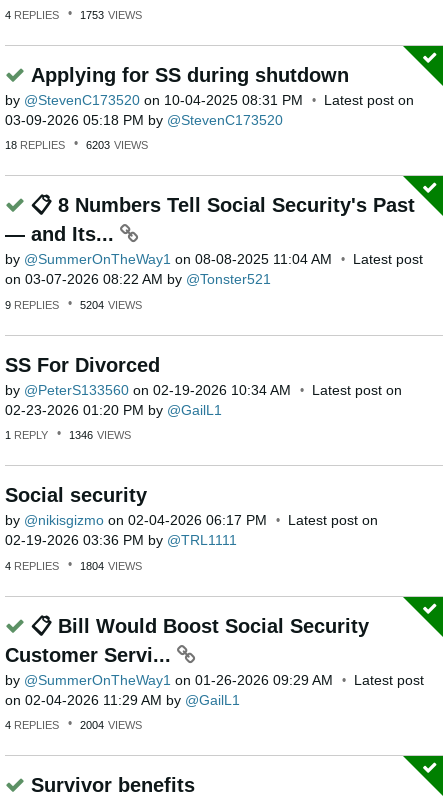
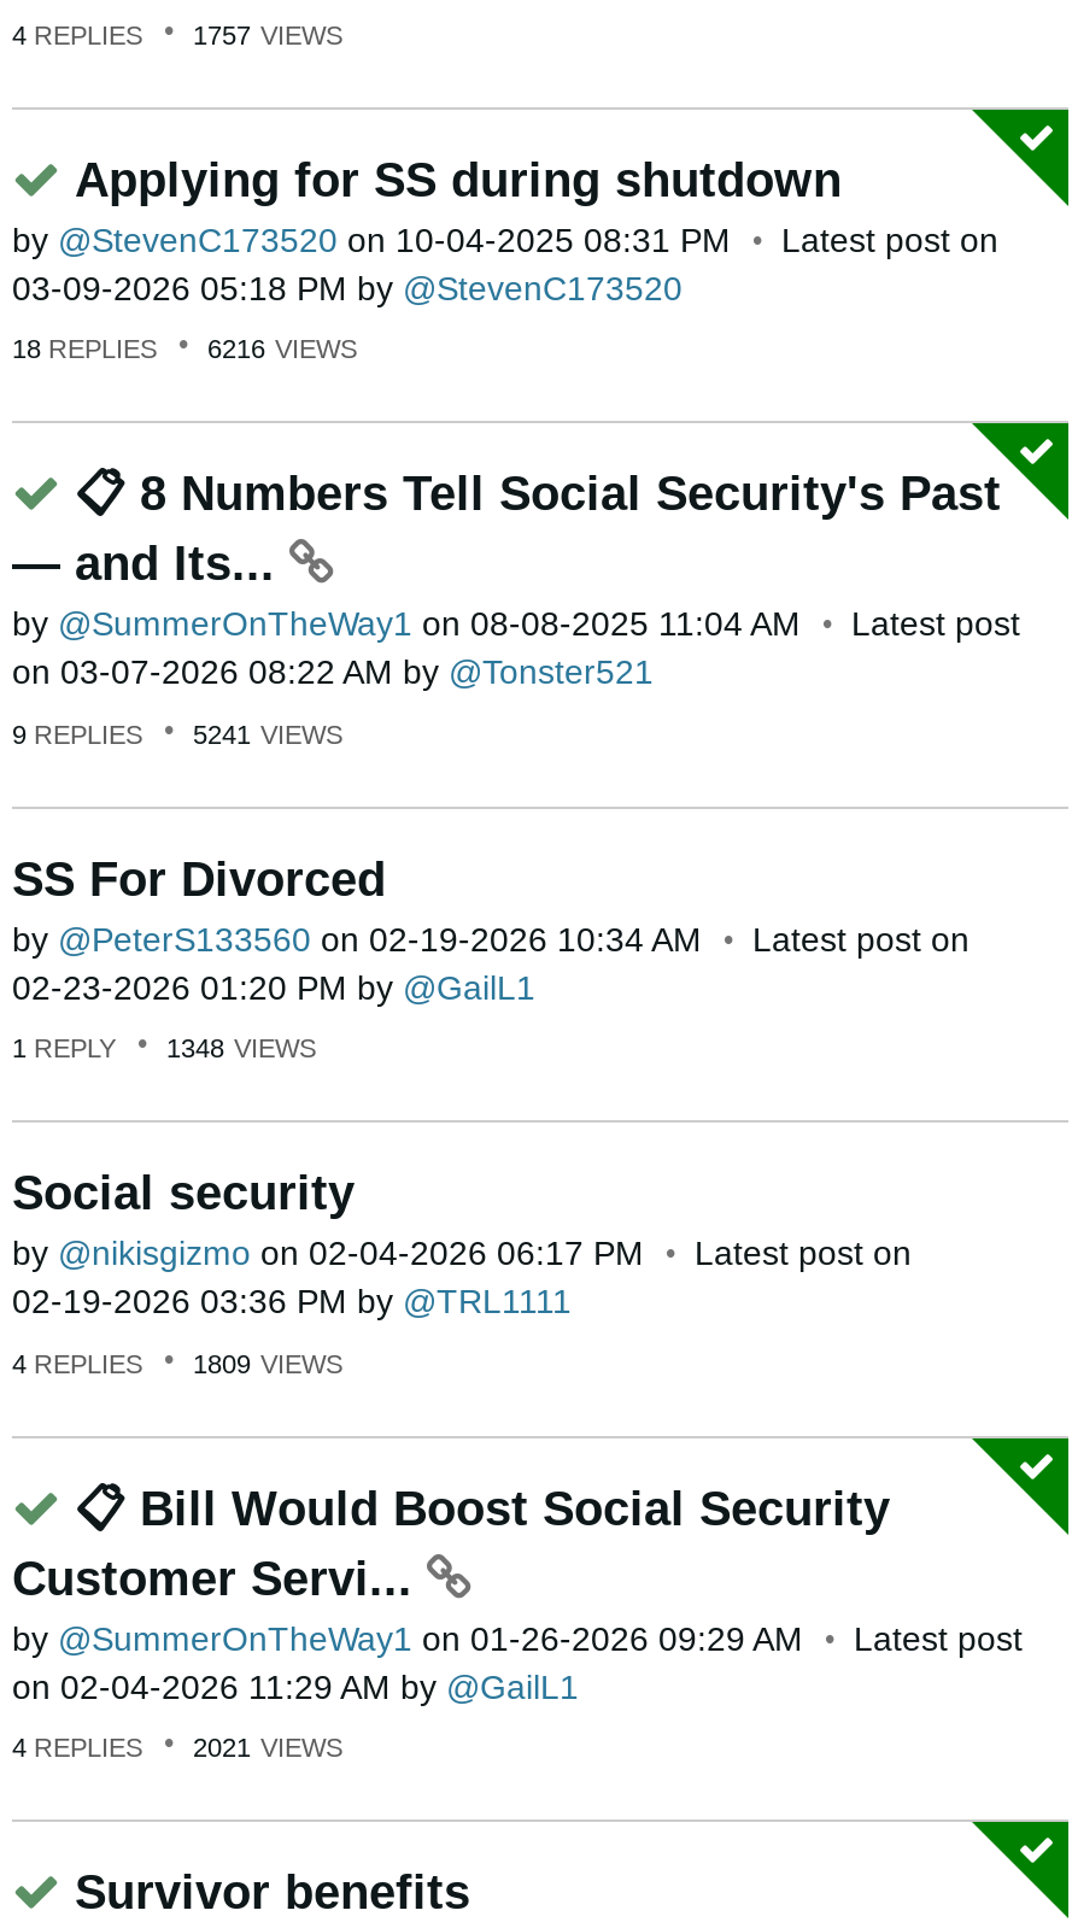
- 4 REPLIES 1753 VIEWS
+ 4 REPLIES 1757 VIEWS

- 18 REPLIES 6203 VIEWS
+ 18 REPLIES 6216 VIEWS

- 9 REPLIES 5204 VIEWS
+ 9 REPLIES 5241 VIEWS

- 1 REPLY 1346 VIEWS
+ 1 REPLY 1348 VIEWS

- 4 REPLIES 1804 VIEWS
+ 4 REPLIES 1809 VIEWS

- 4 REPLIES 2004 VIEWS
+ 4 REPLIES 2021 VIEWS
